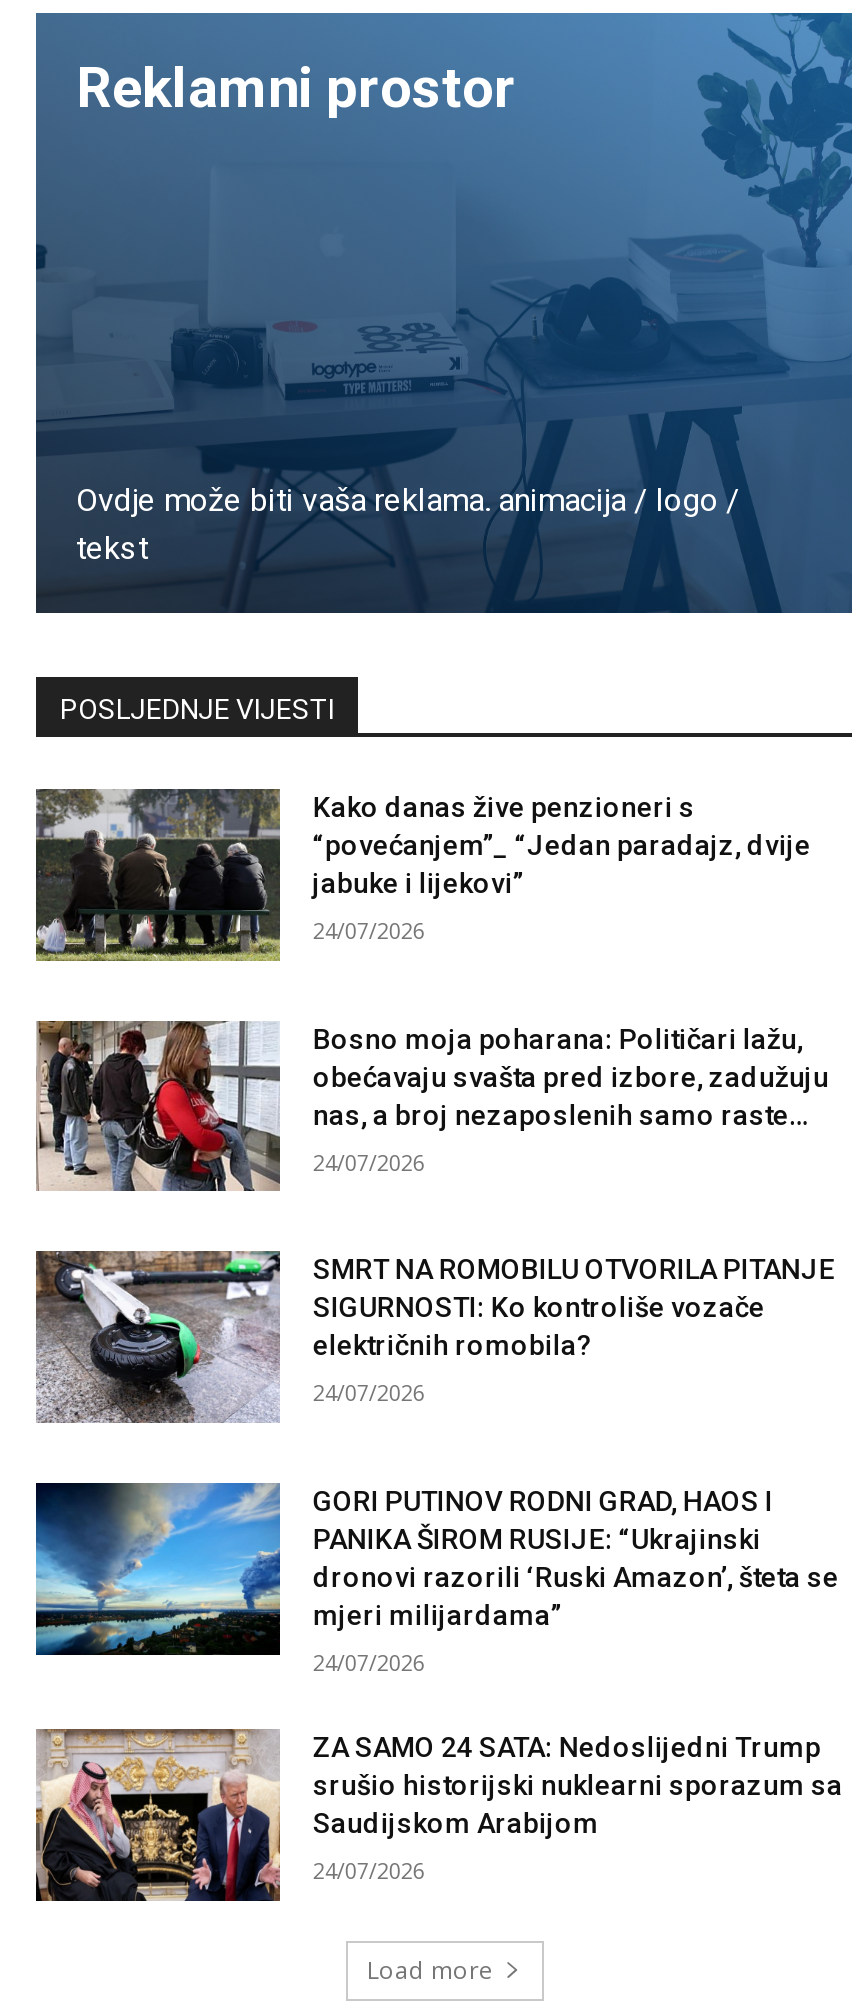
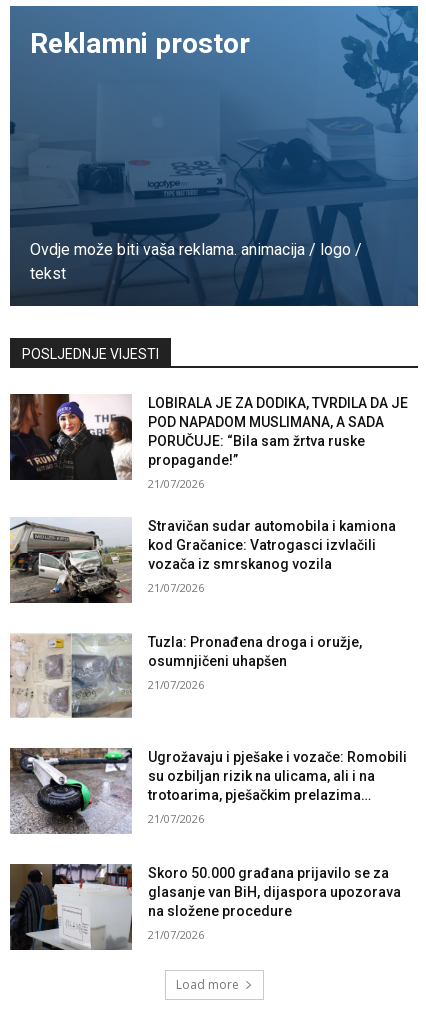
- [image]
- Kako danas žive penzioneri s
- “povećanjem”_ “Jedan paradajz, dvije
- jabuke i lijekovi”
+ [image]
+ LOBIRALA JE ZA DODIKA, TVRDILA DA JE
+ POD NAPADOM MUSLIMANA, A SADA
+ PORUČUJE: “Bila sam žrtva ruske
+ propagande!”

- 24/07/2026
+ 21/07/2026

- [image]
- Bosno moja poharana: Političari lažu,
- obećavaju svašta pred izbore, zadužuju
- nas, a broj nezaposlenih samo raste…
+ [image]
+ Stravičan sudar automobila i kamiona
+ kod Gračanice: Vatrogasci izvlačili
+ vozača iz smrskanog vozila

- 24/07/2026
+ 21/07/2026

- [image]
- SMRT NA ROMOBILU OTVORILA PITANJE
- SIGURNOSTI: Ko kontroliše vozače
- električnih romobila?
+ [image]
+ Tuzla: Pronađena droga i oružje,
+ osumnjičeni uhapšen

- 24/07/2026
+ 21/07/2026

- [image]
- GORI PUTINOV RODNI GRAD, HAOS I
- PANIKA ŠIROM RUSIJE: “Ukrajinski
- dronovi razorili ‘Ruski Amazon’, šteta se
- mjeri milijardama”
+ [image]
+ Ugrožavaju i pješake i vozače: Romobili
+ su ozbiljan rizik na ulicama, ali i na
+ trotoarima, pješačkim prelazima…

- 24/07/2026
+ 21/07/2026

- [image]
- ZA SAMO 24 SATA: Nedoslijedni Trump
- srušio historijski nuklearni sporazum sa
- Saudijskom Arabijom
+ [image]
+ Skoro 50.000 građana prijavilo se za
+ glasanje van BiH, dijaspora upozorava
+ na složene procedure

- 24/07/2026
+ 21/07/2026
